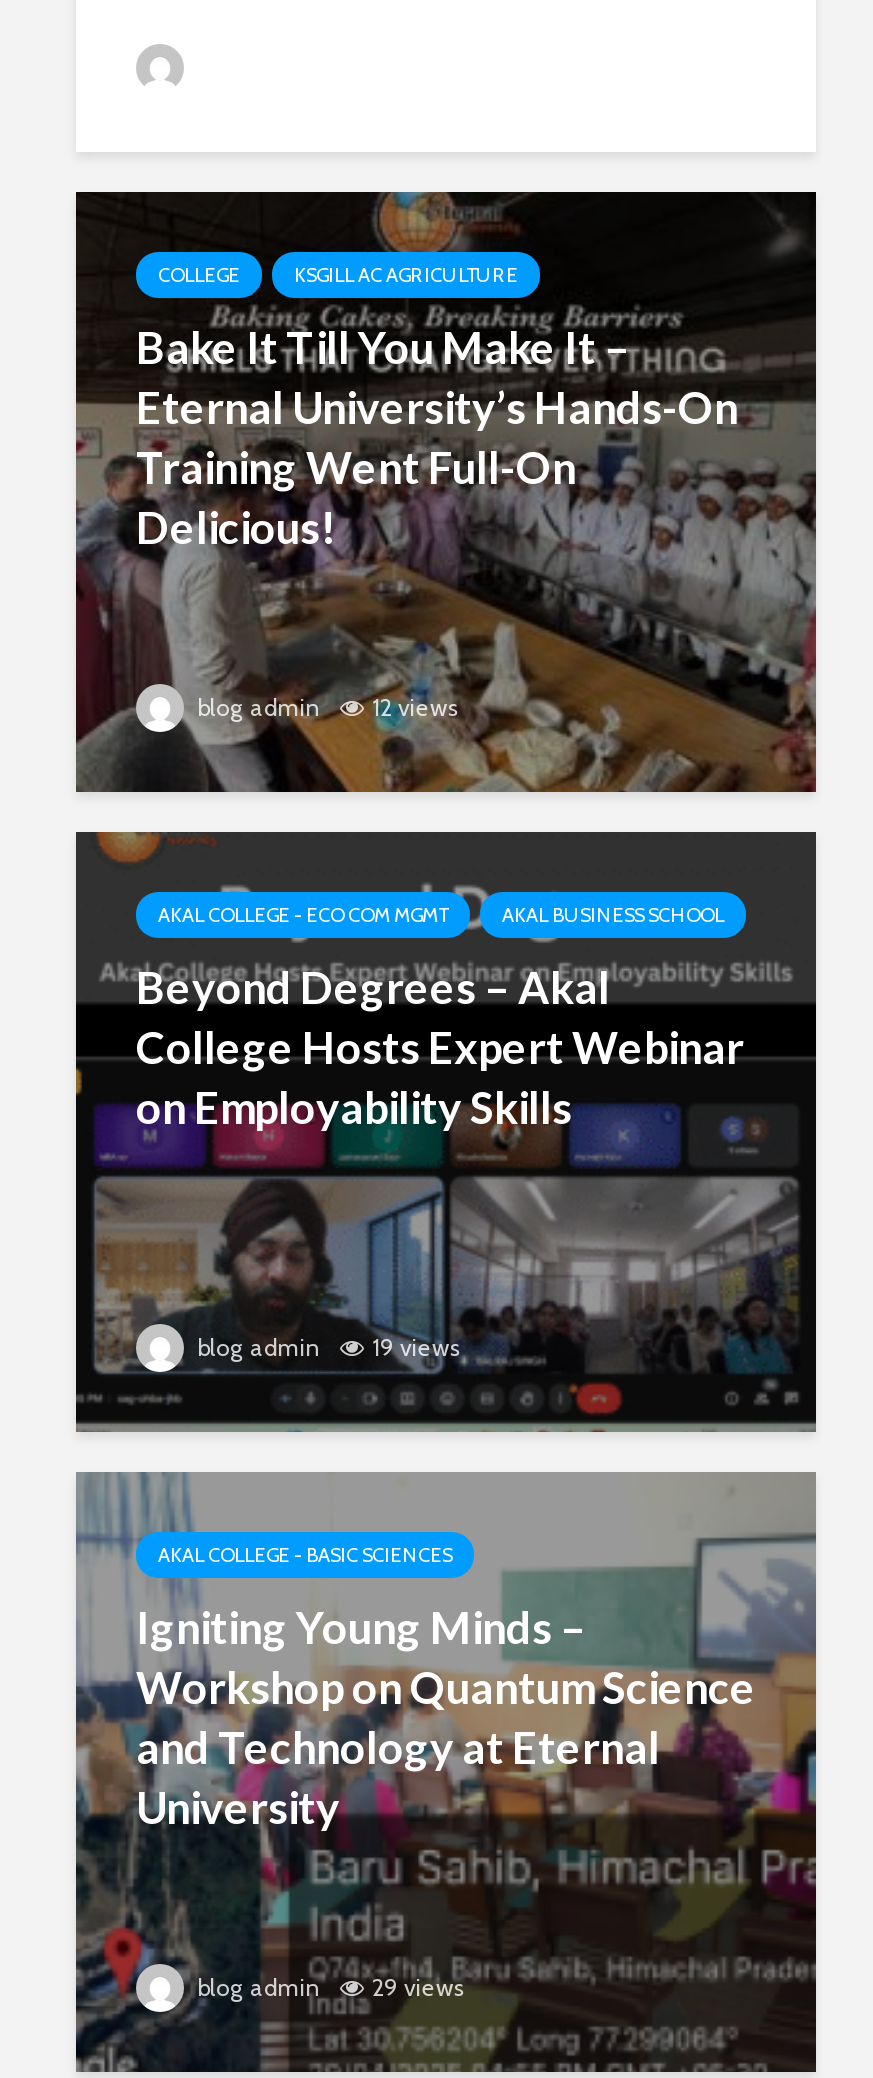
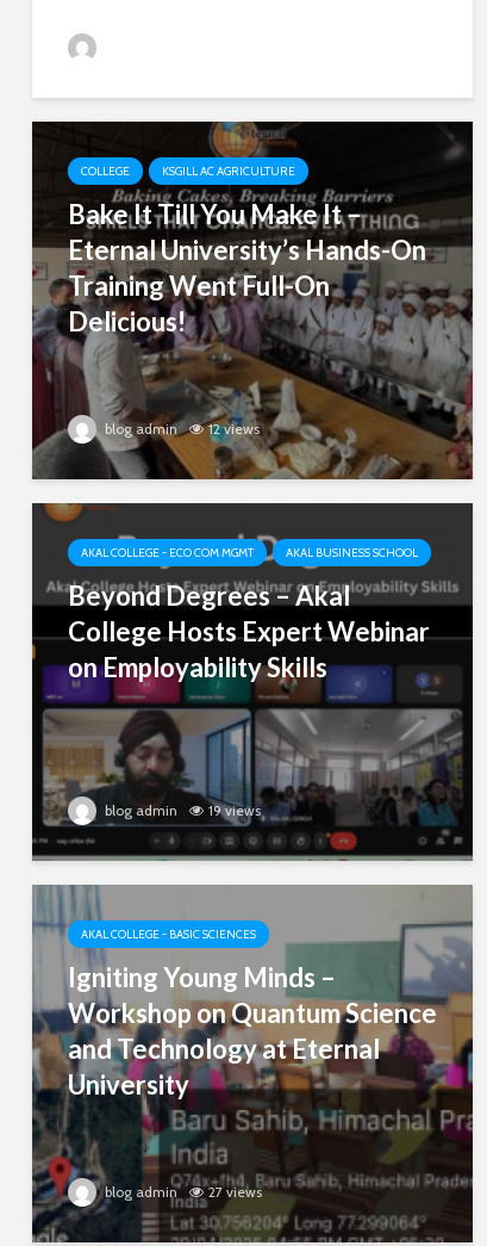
- blog admin 29 views
+ blog admin 27 views
